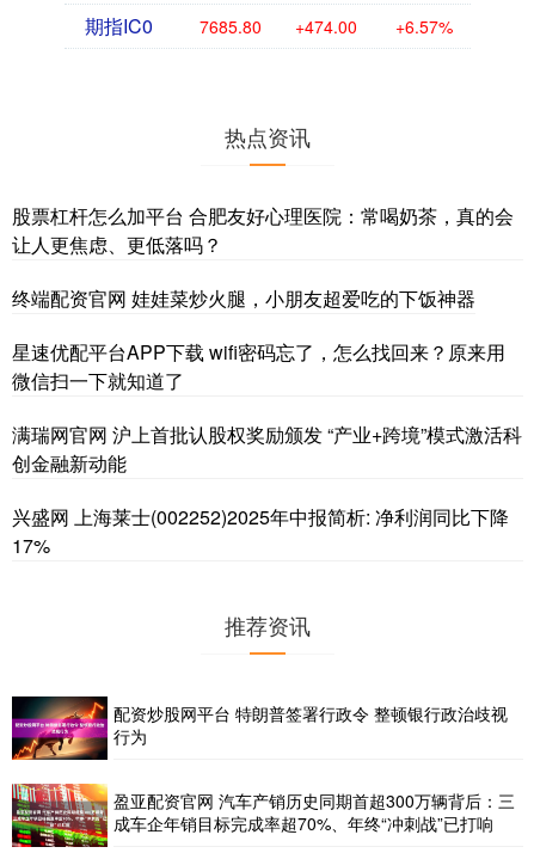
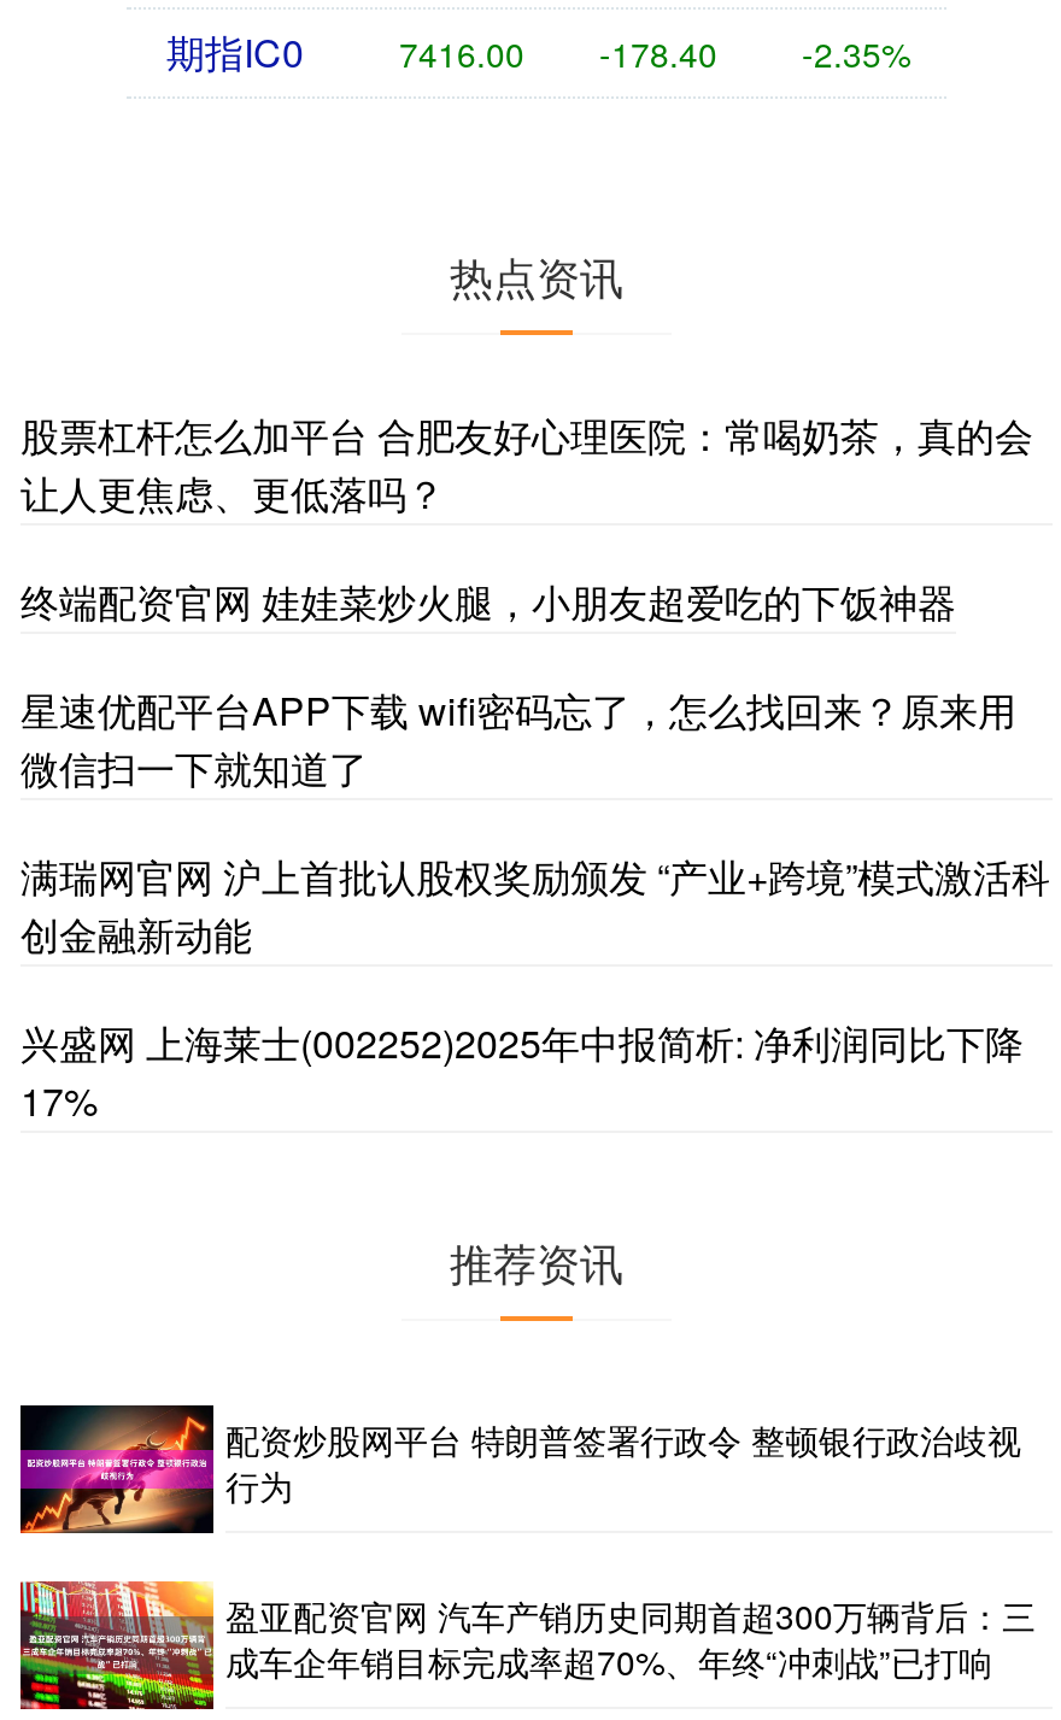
- 7685.80
+ 7416.00

- +474.00
+ -178.40

- +6.57%
+ -2.35%
